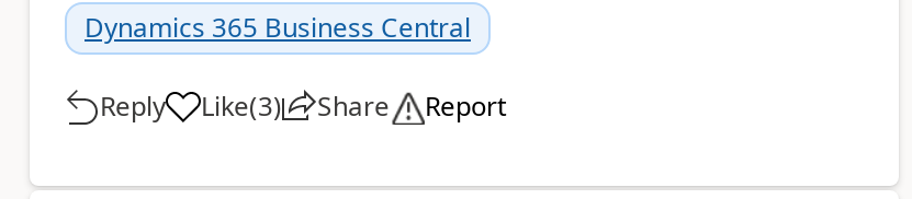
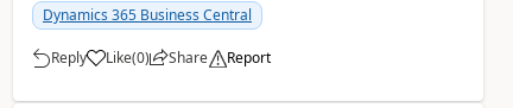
- (3)
+ (0)
